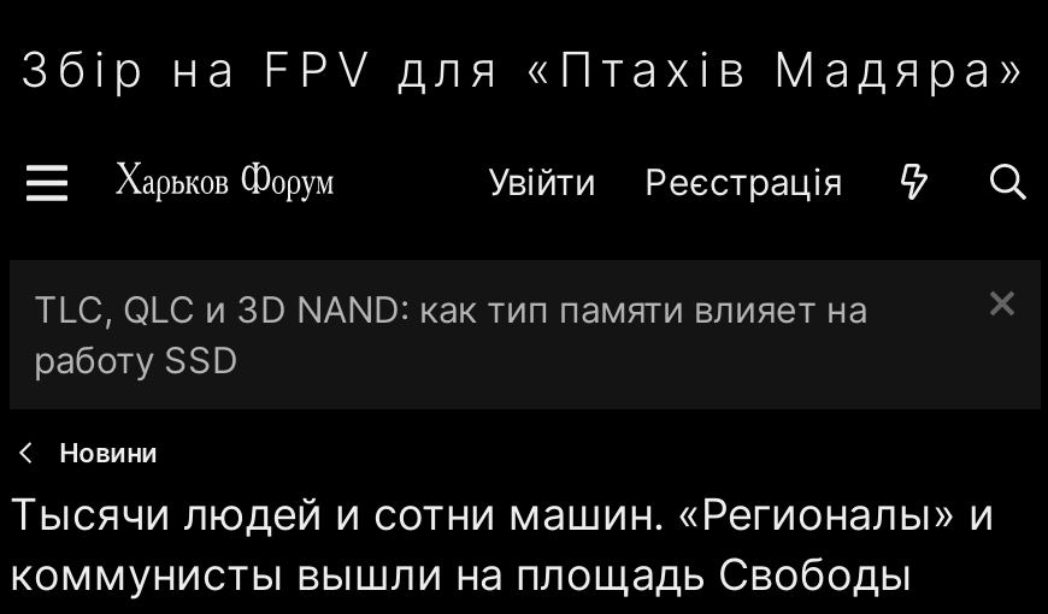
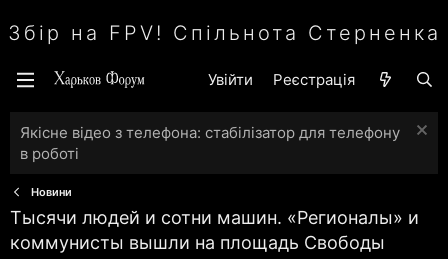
- Збір на FPV для «Птахів Мадяра»
+ Збір на FPV! Спільнота Стерненка

- TLC, QLC и 3D NAND: как тип памяти влияет на
- работу SSD
+ Якісне відео з телефона: стабілізатор для телефону
+ в роботі
